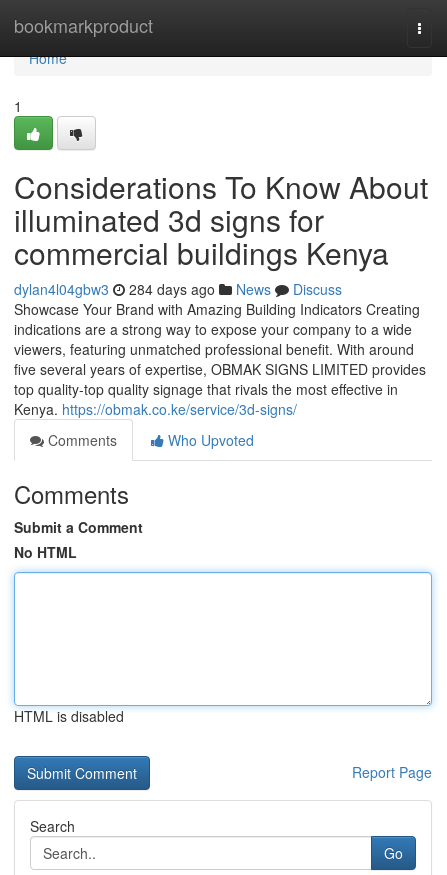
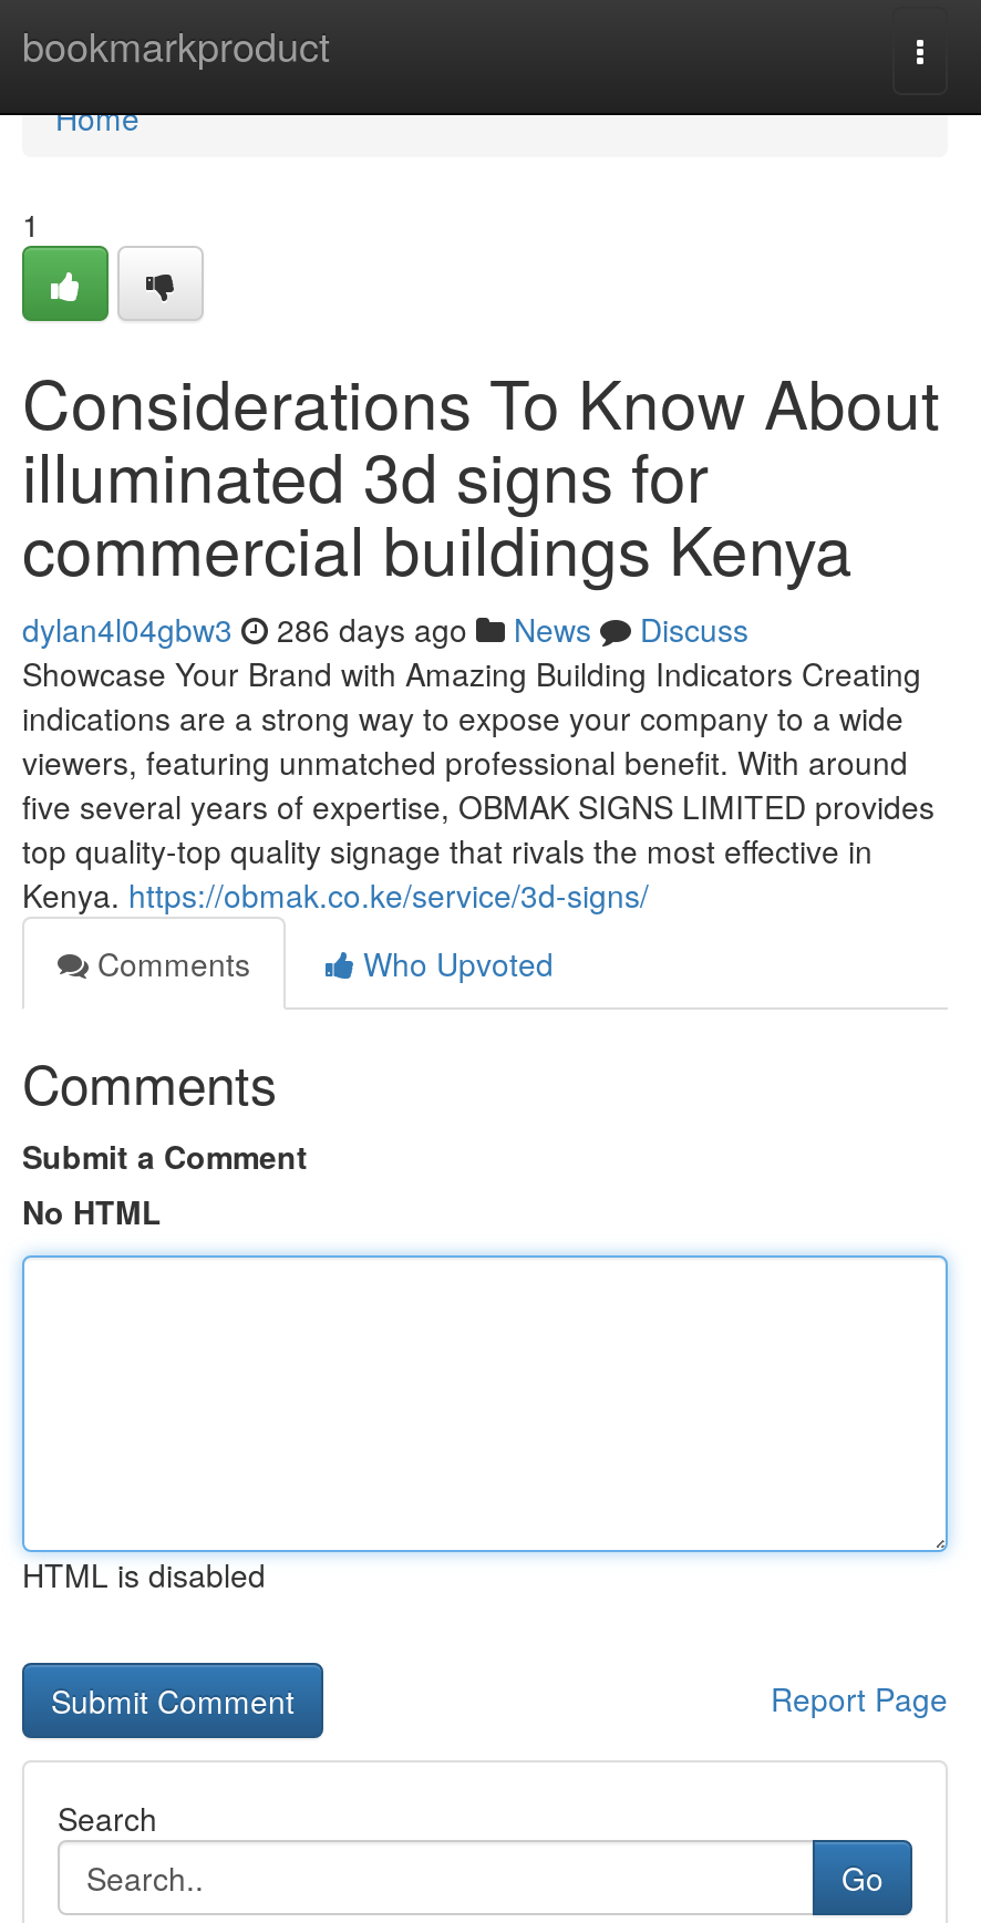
- dylan4l04gbw3 284 days ago News Discuss
+ dylan4l04gbw3 286 days ago News Discuss
